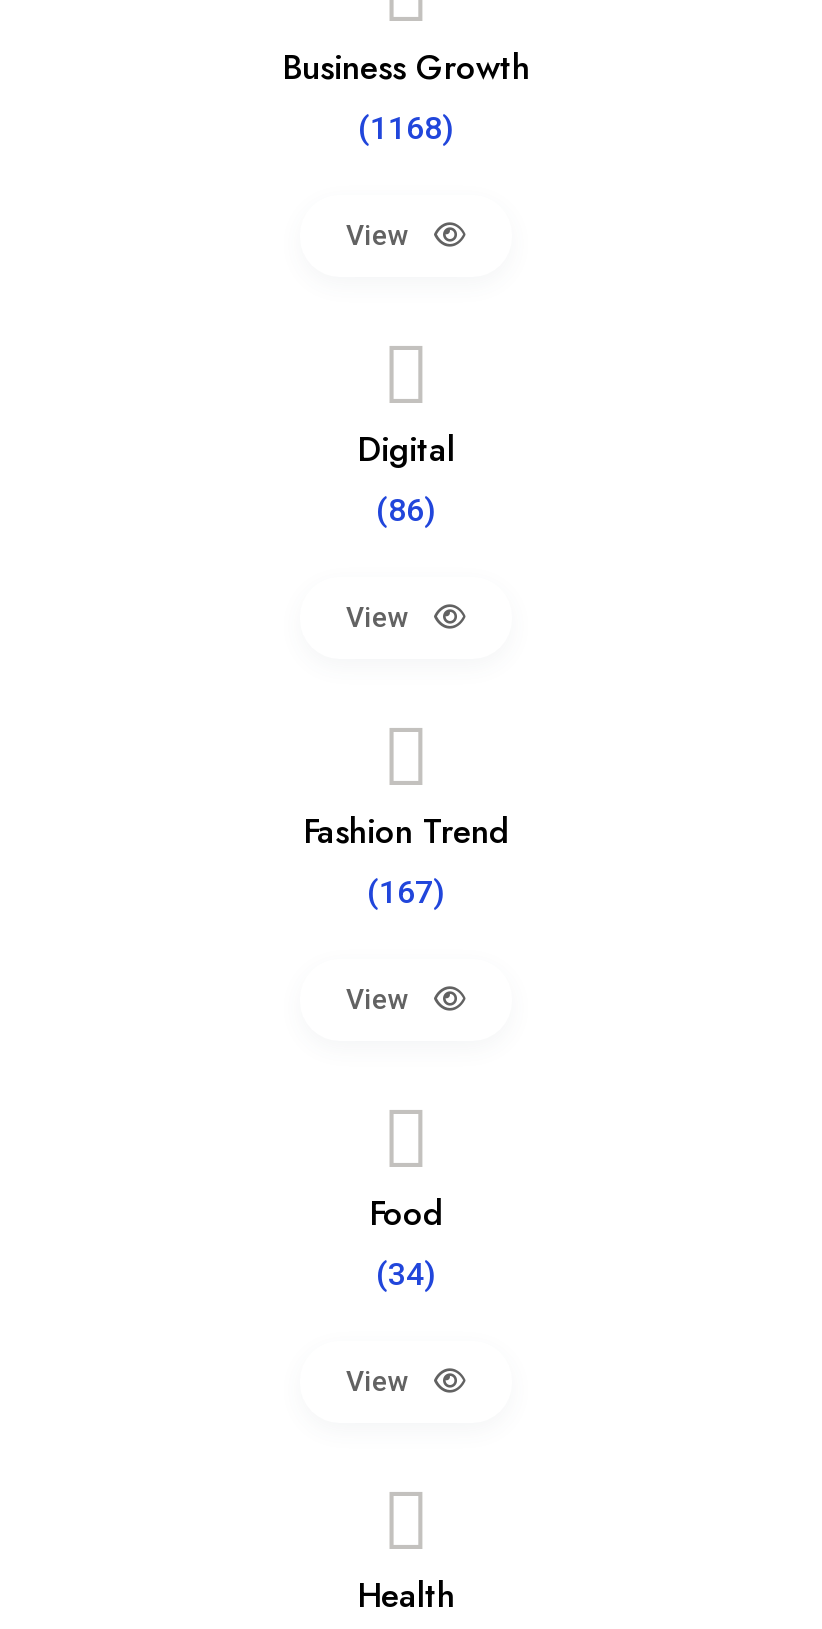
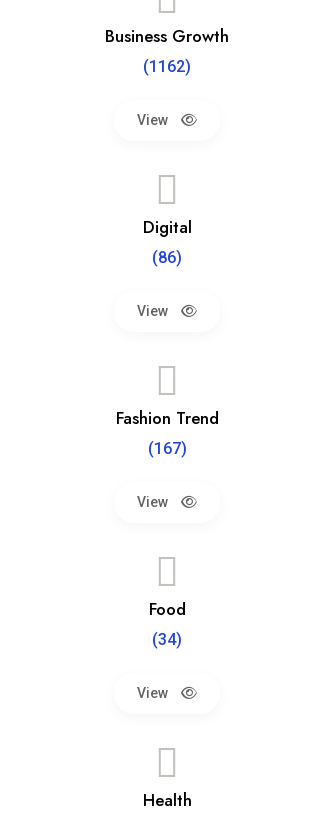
- (1168)
+ (1162)
